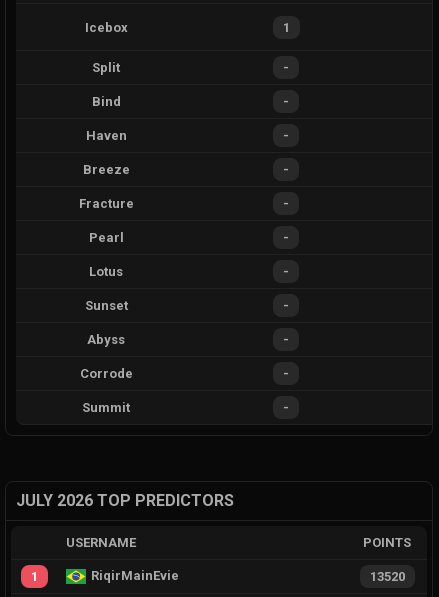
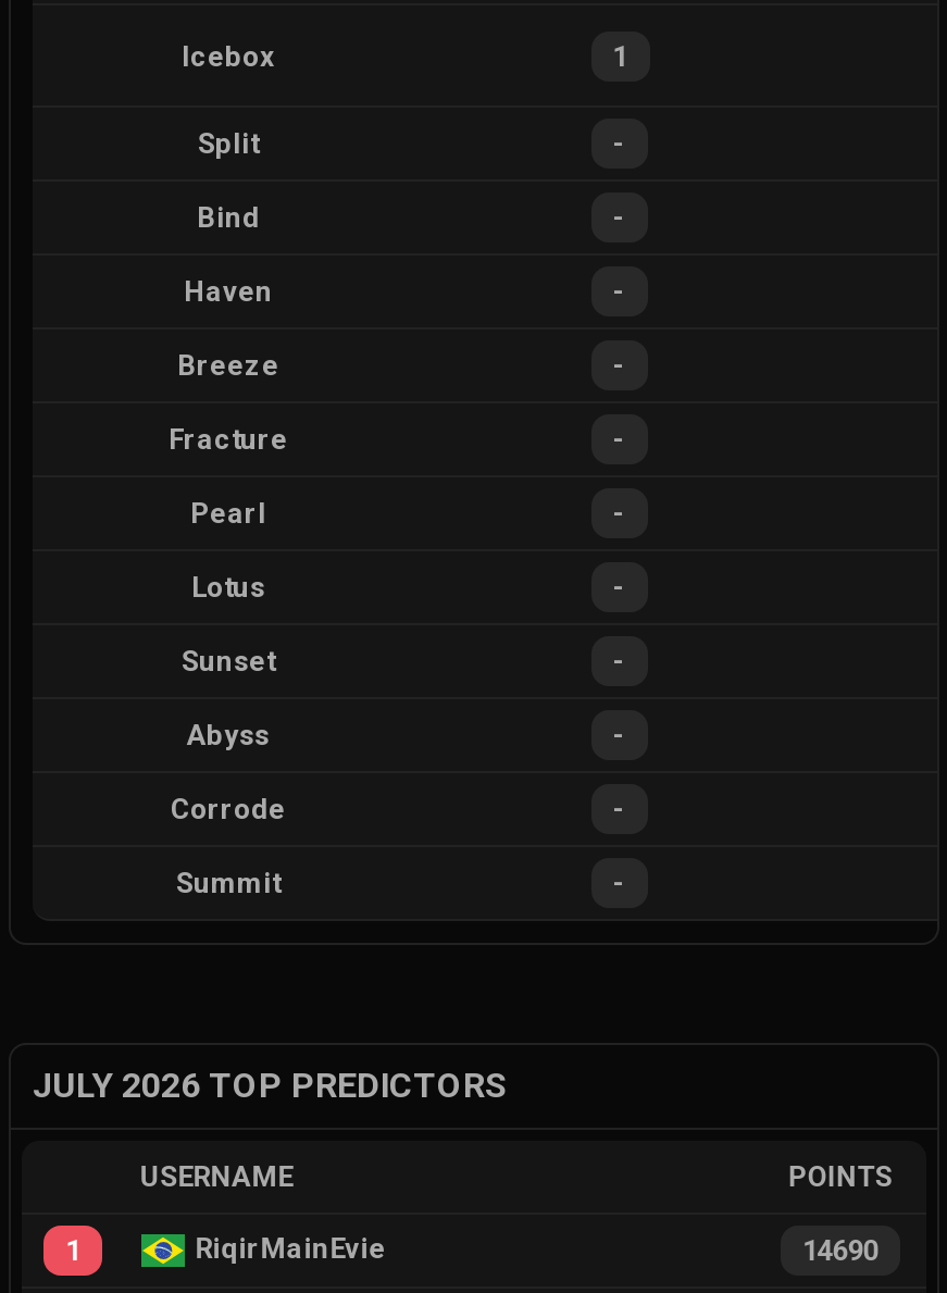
- 13520
+ 14690
